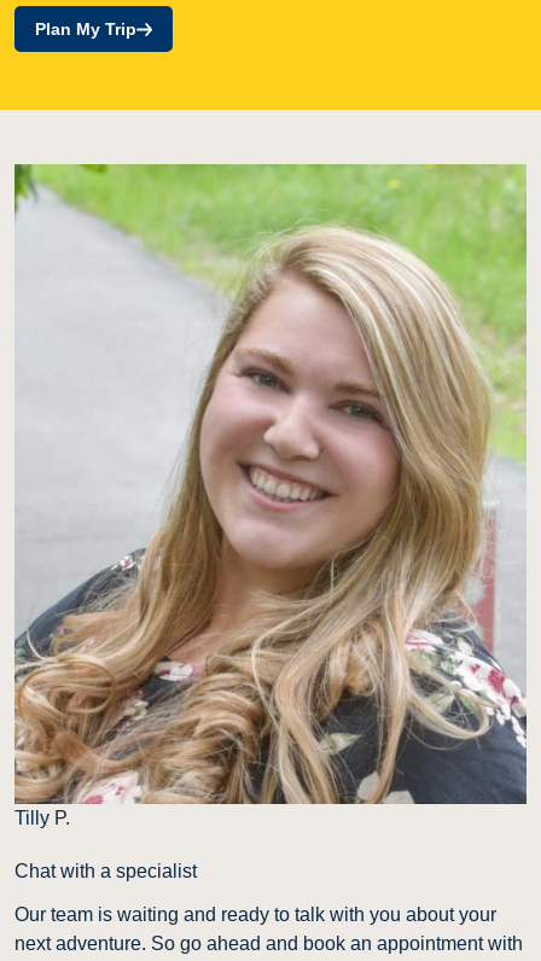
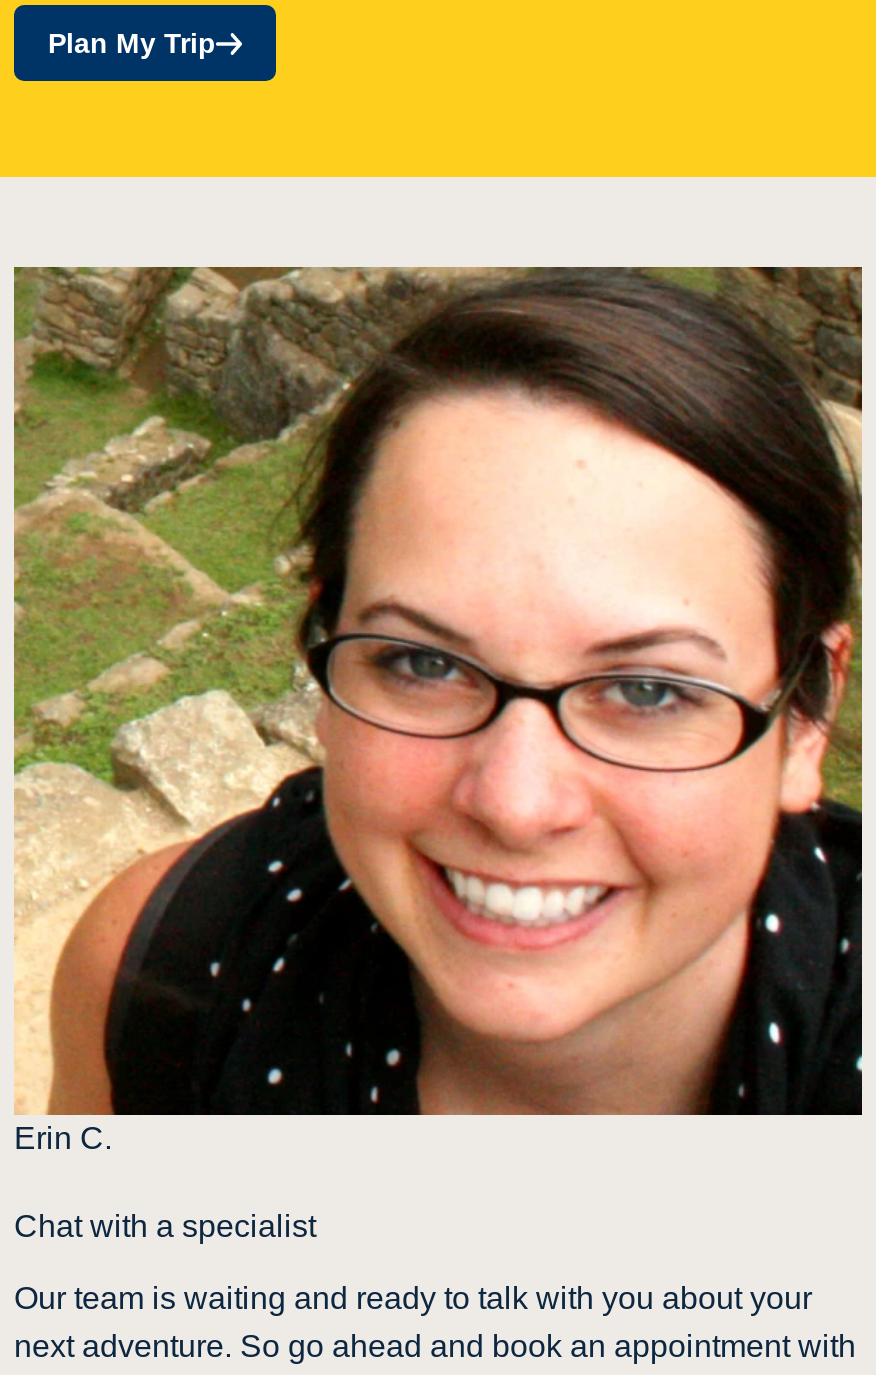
- [image]
- Tilly P.
+ [image]
+ Erin C.
